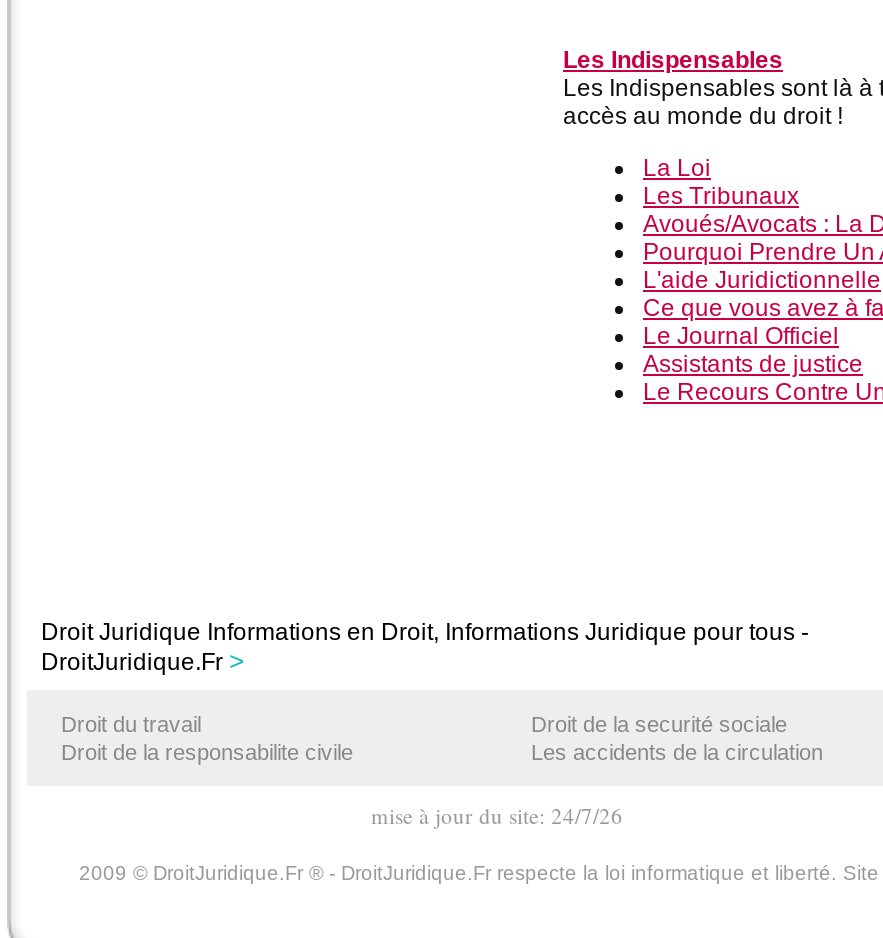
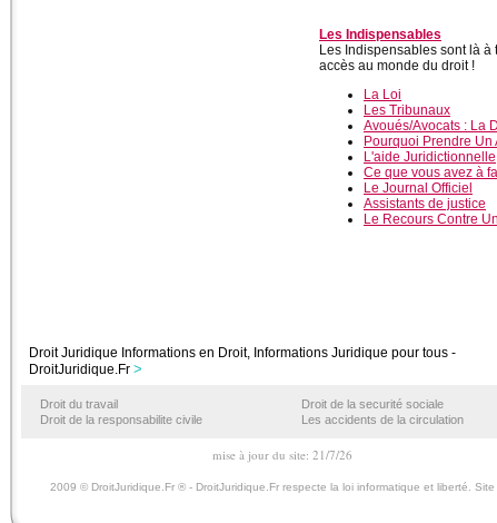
- mise à jour du site: 24/7/26
+ mise à jour du site: 21/7/26
